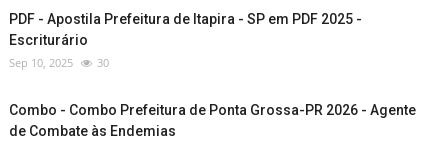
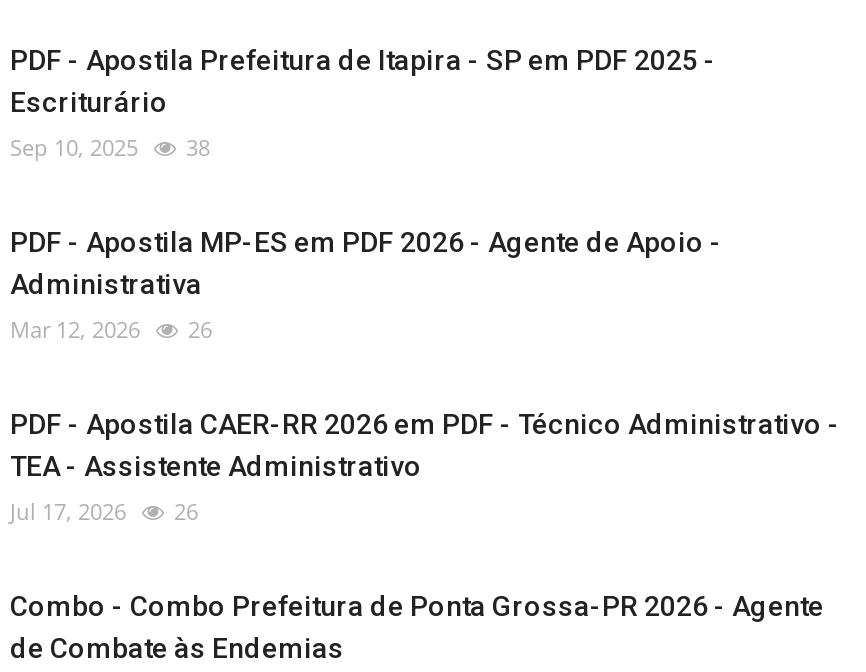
- 30
+ 38
+ PDF - Apostila MP-ES em PDF 2026 - Agente de Apoio -
+ Administrativa
+ Mar 12, 2026
+ 26
+ PDF - Apostila CAER-RR 2026 em PDF - Técnico Administrativo -
+ TEA - Assistente Administrativo
+ Jul 17, 2026
+ 26
